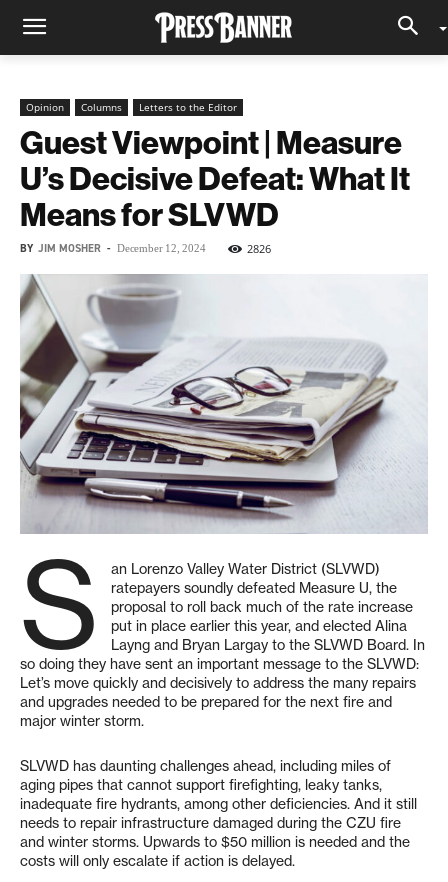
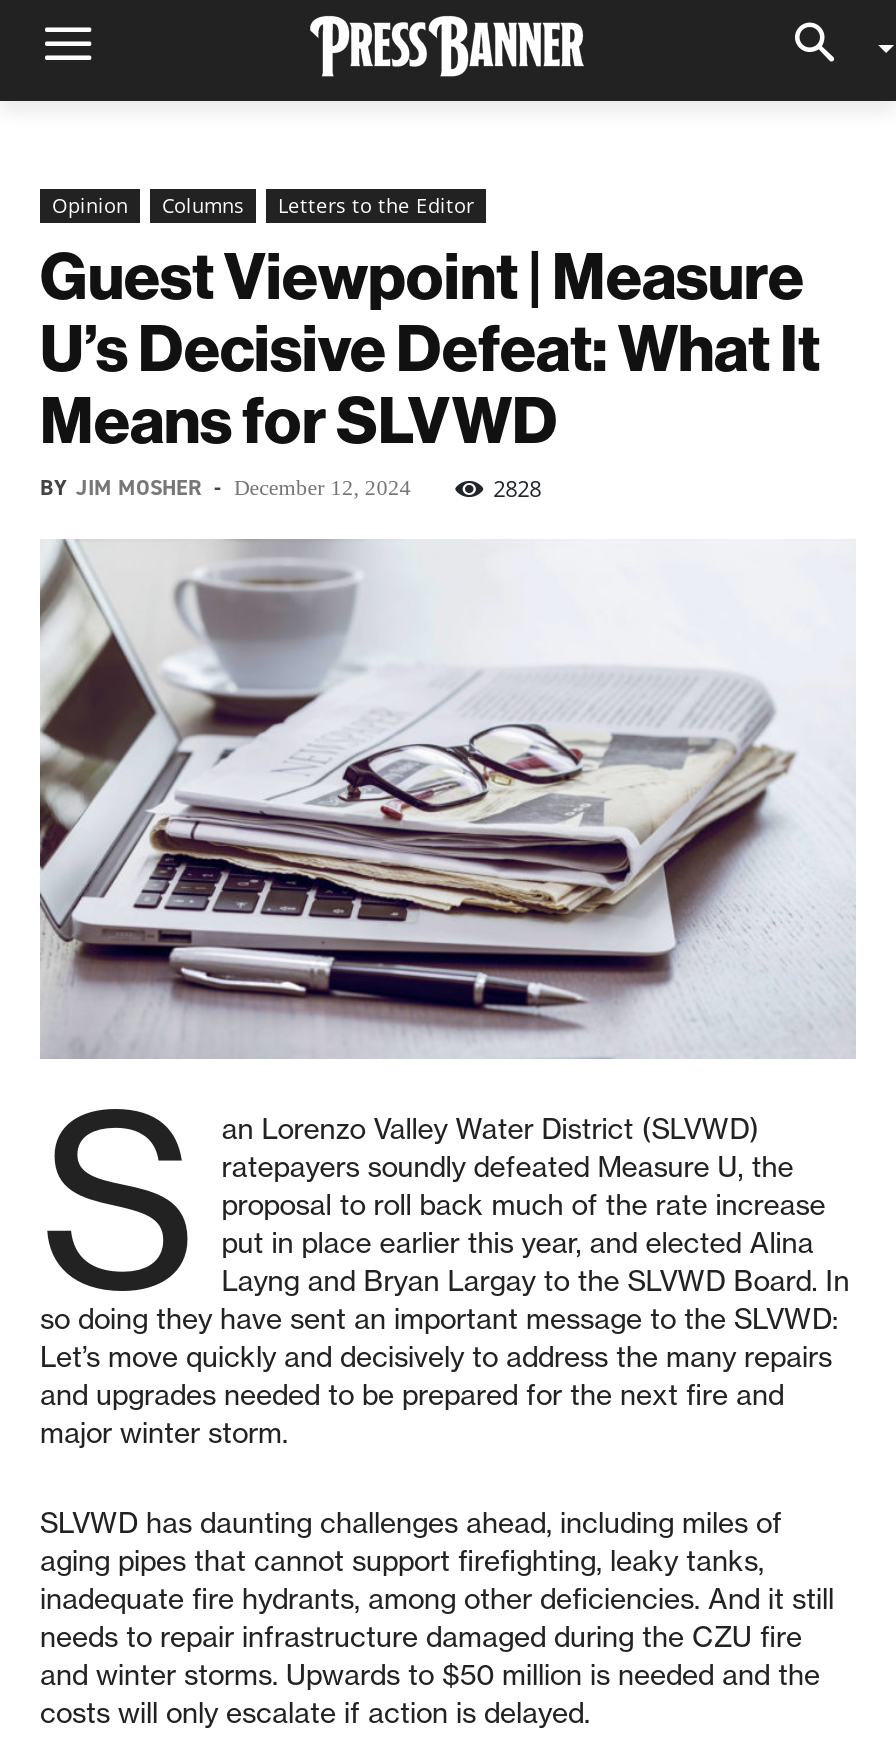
- 2826
+ 2828
